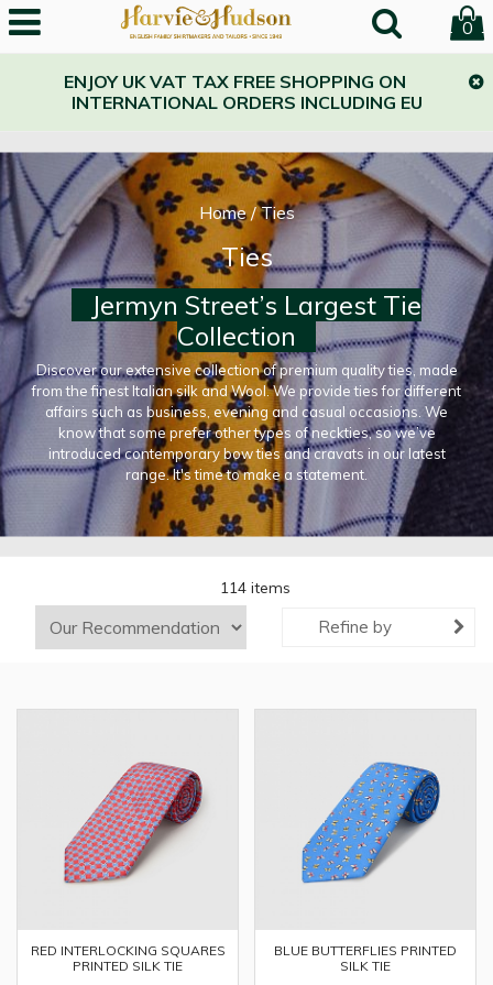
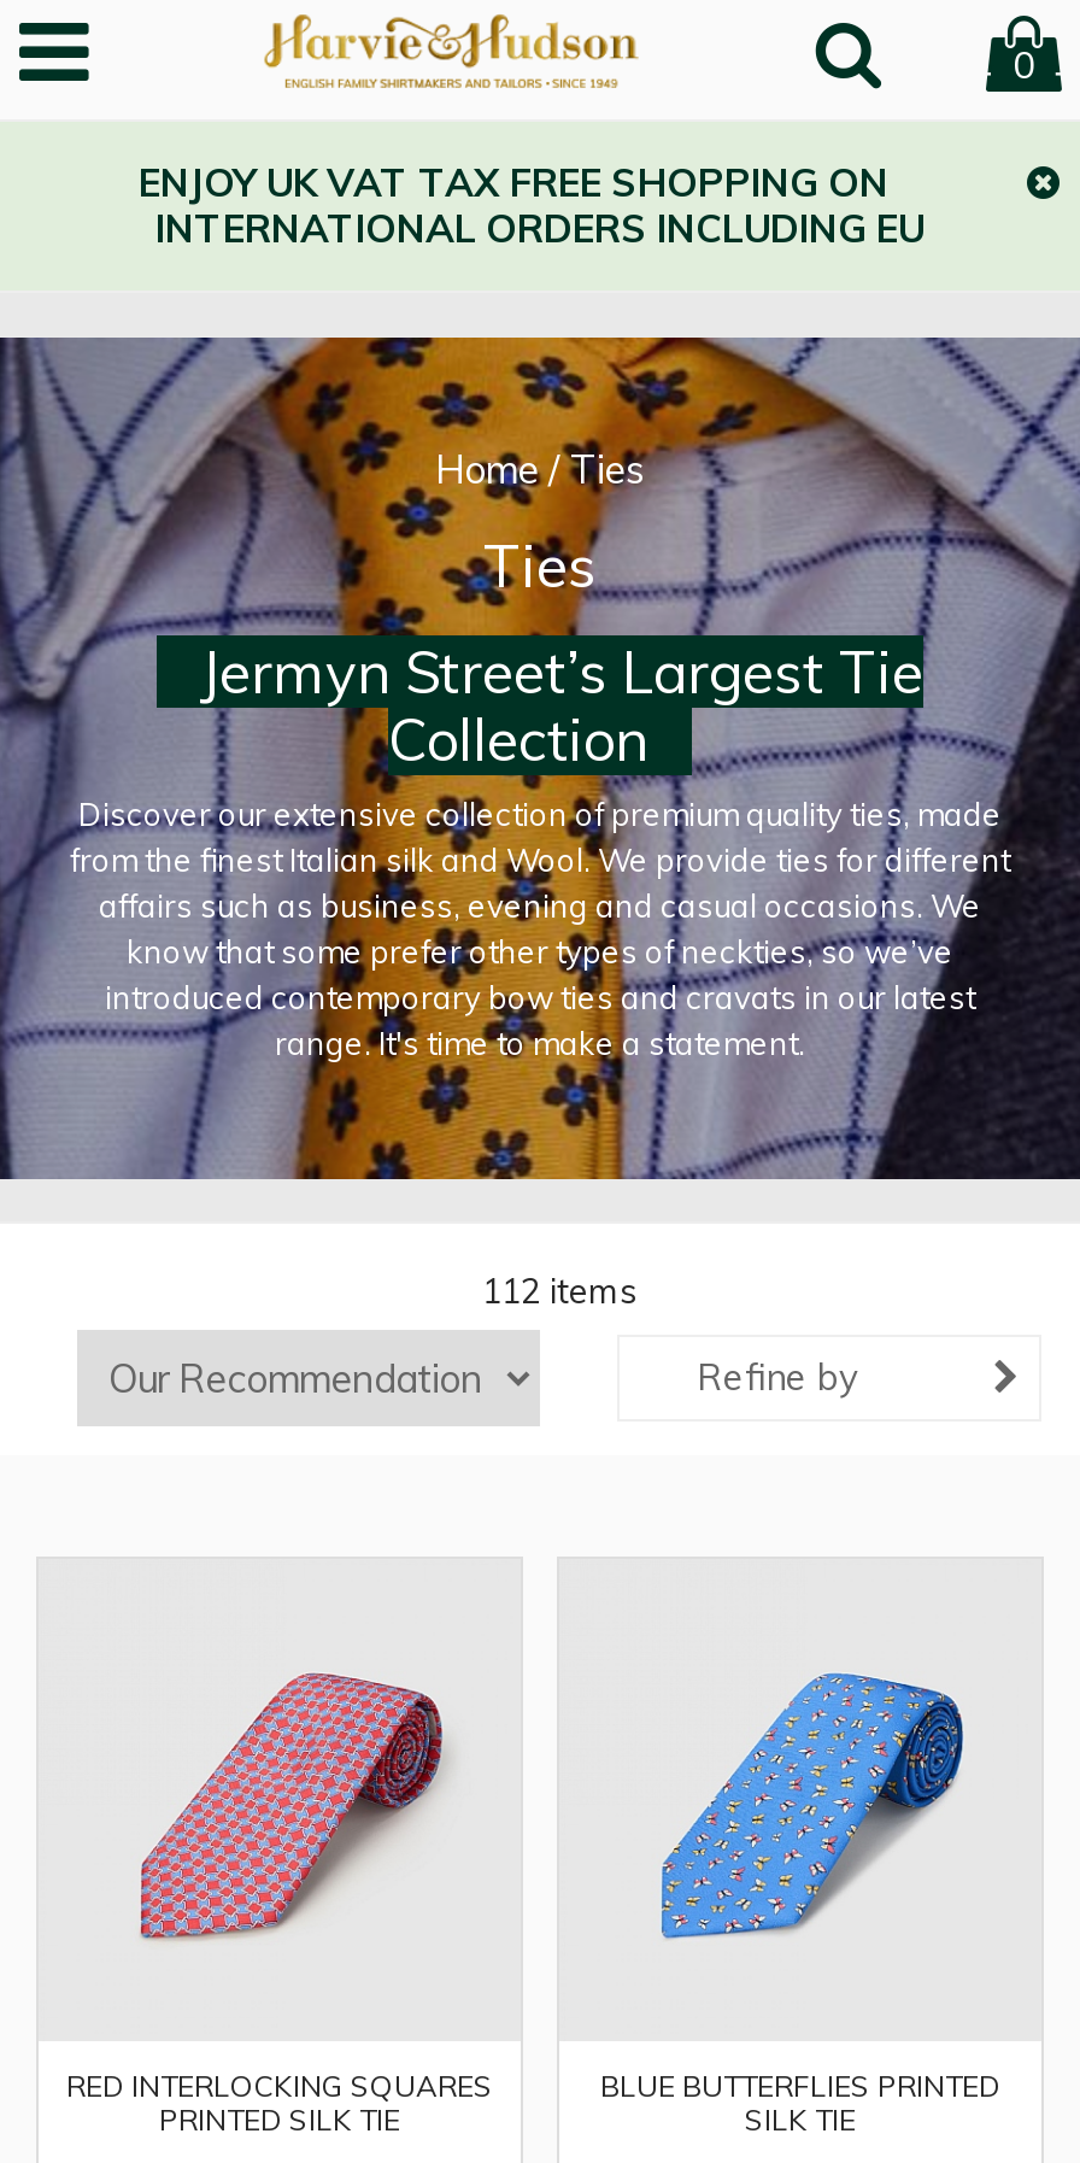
- 114 items
+ 112 items
